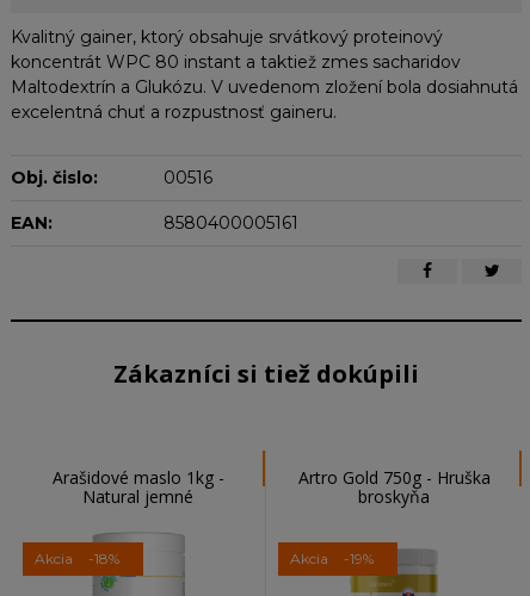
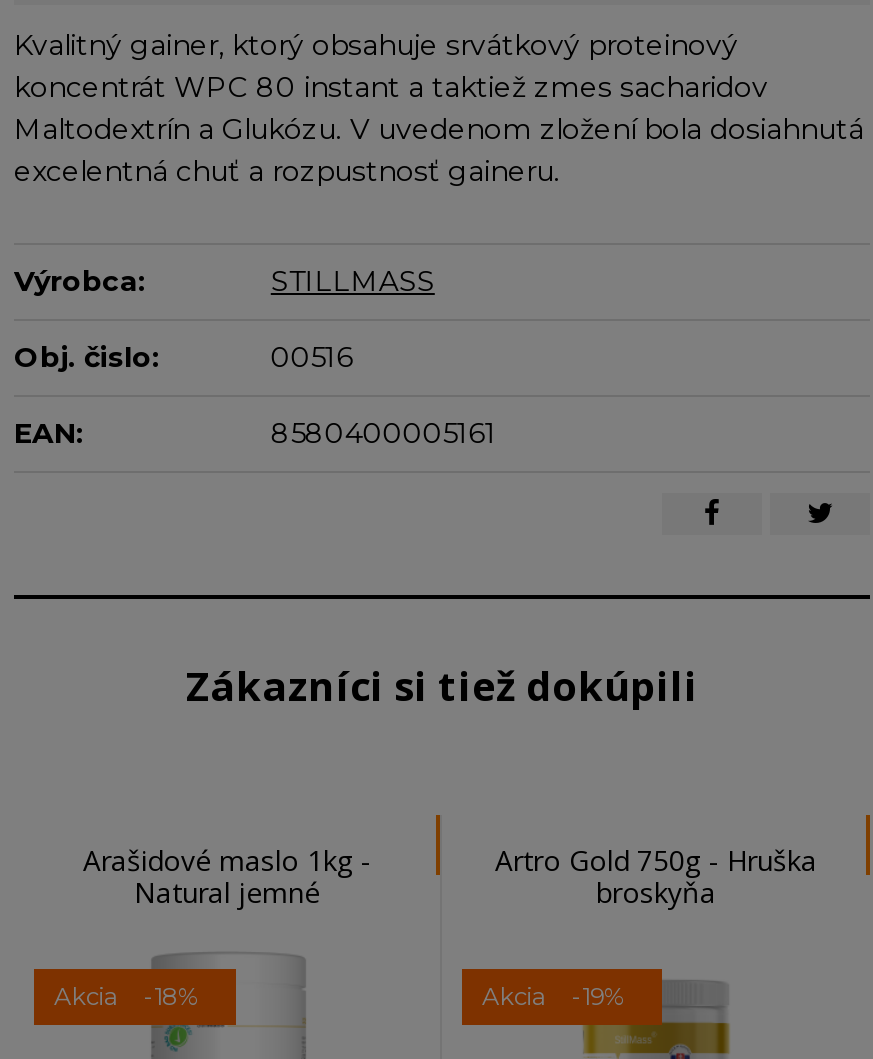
+ Výrobca:
+ STILLMASS
